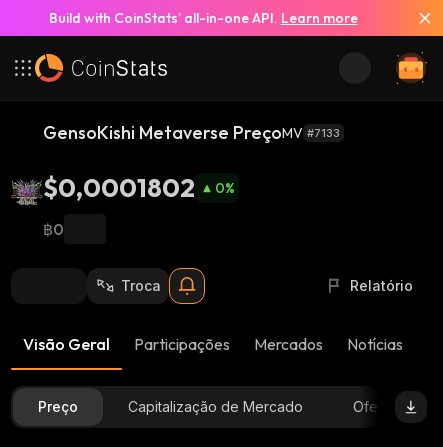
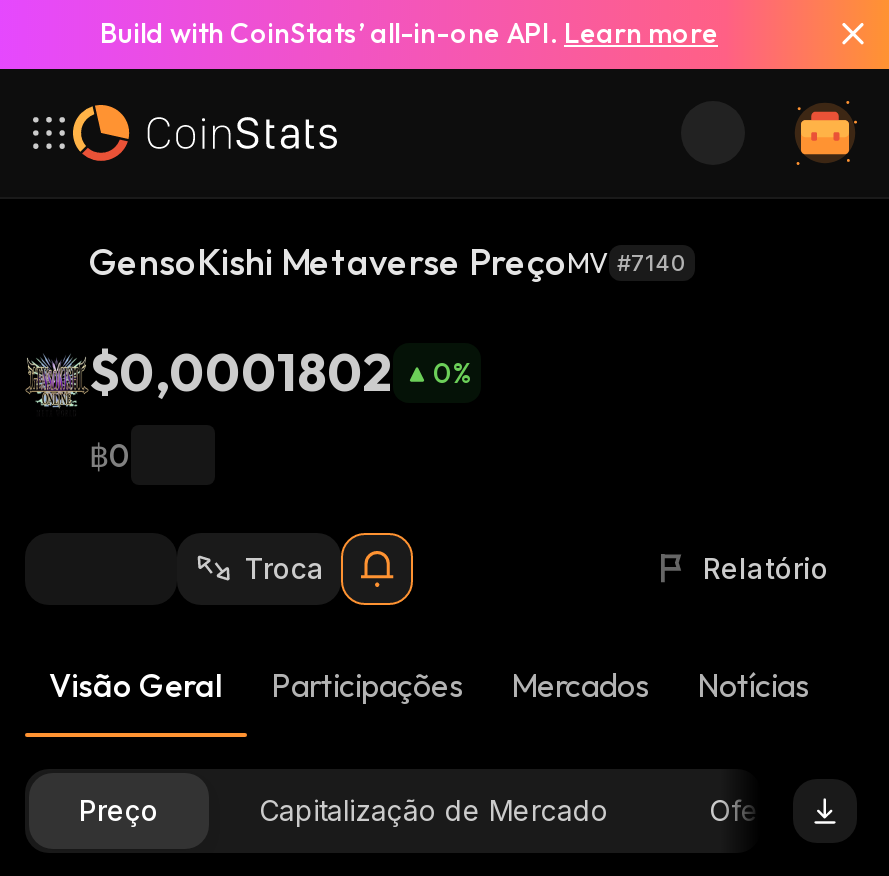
- GensoKishi Metaverse PreçoMV #7133
+ GensoKishi Metaverse PreçoMV #7140
